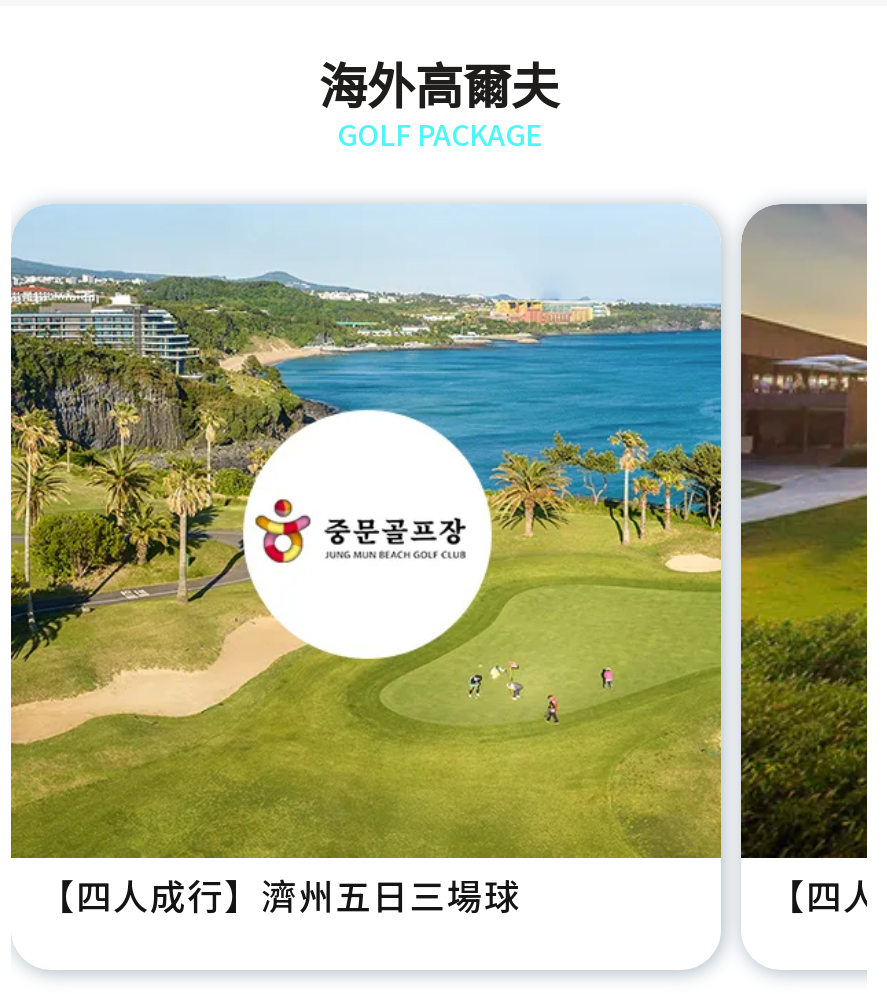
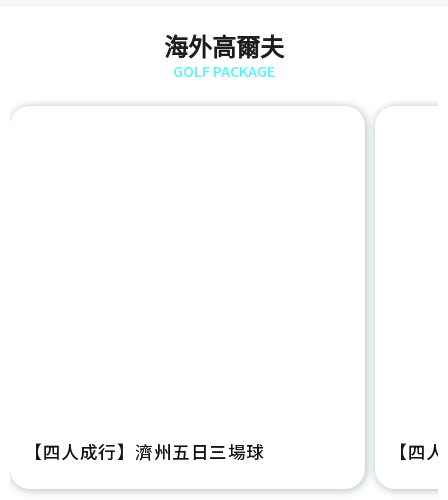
- [image]

- [image]
